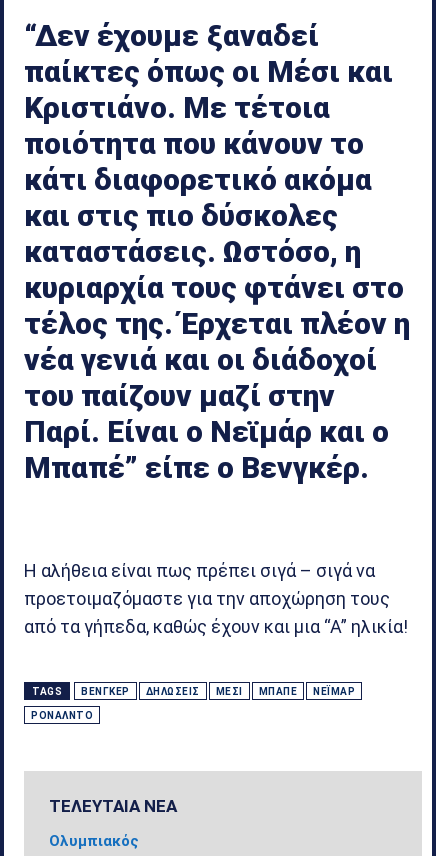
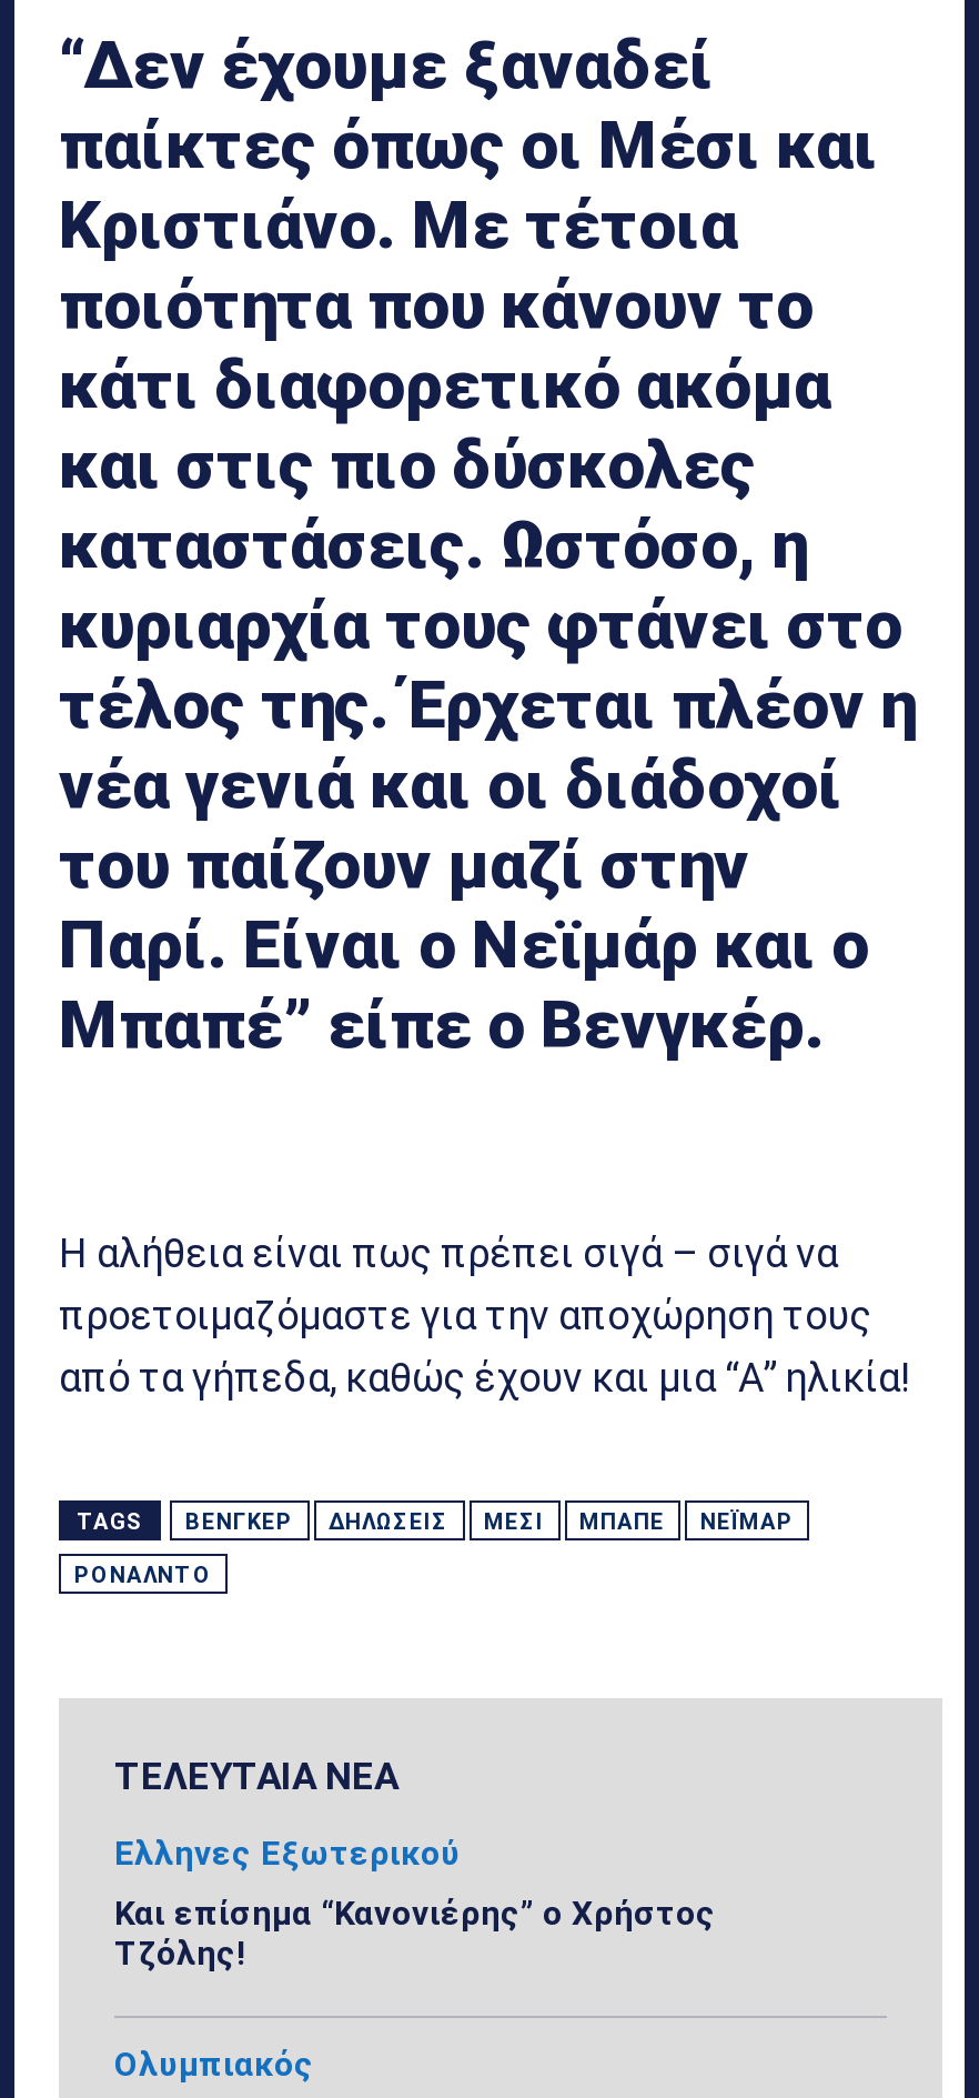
+ Ελληνες Εξωτερικού
+ Και επίσημα “Κανονιέρης” ο Χρήστος
+ Τζόλης!
